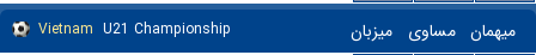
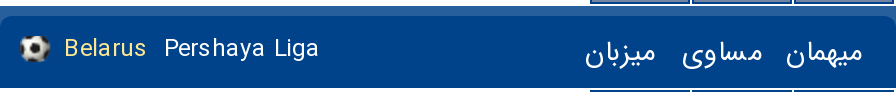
- Vietnam U21 Championship
+ Belarus Pershaya Liga
